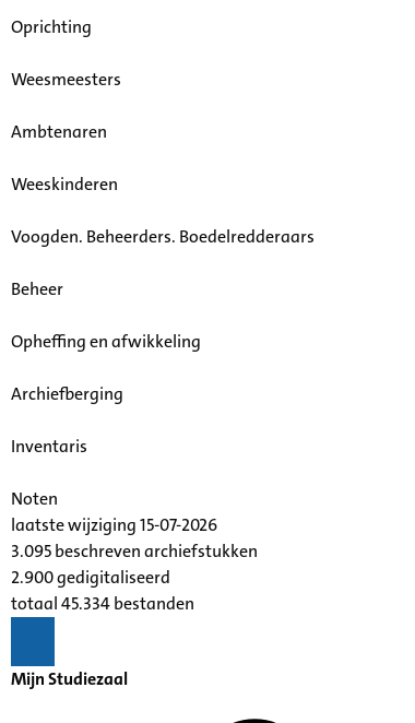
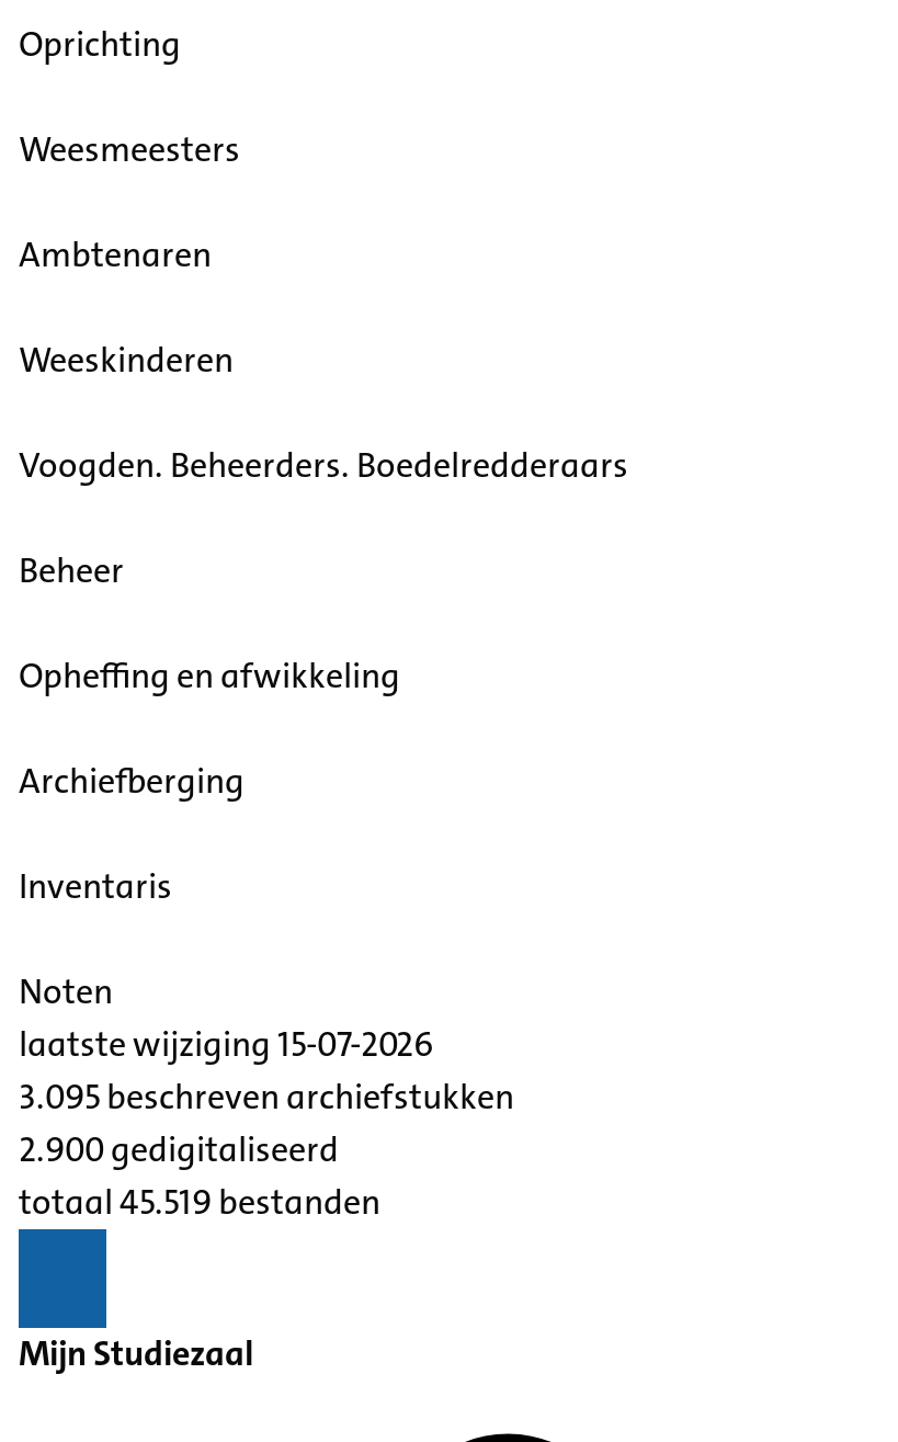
- totaal 45.334 bestanden
+ totaal 45.519 bestanden
